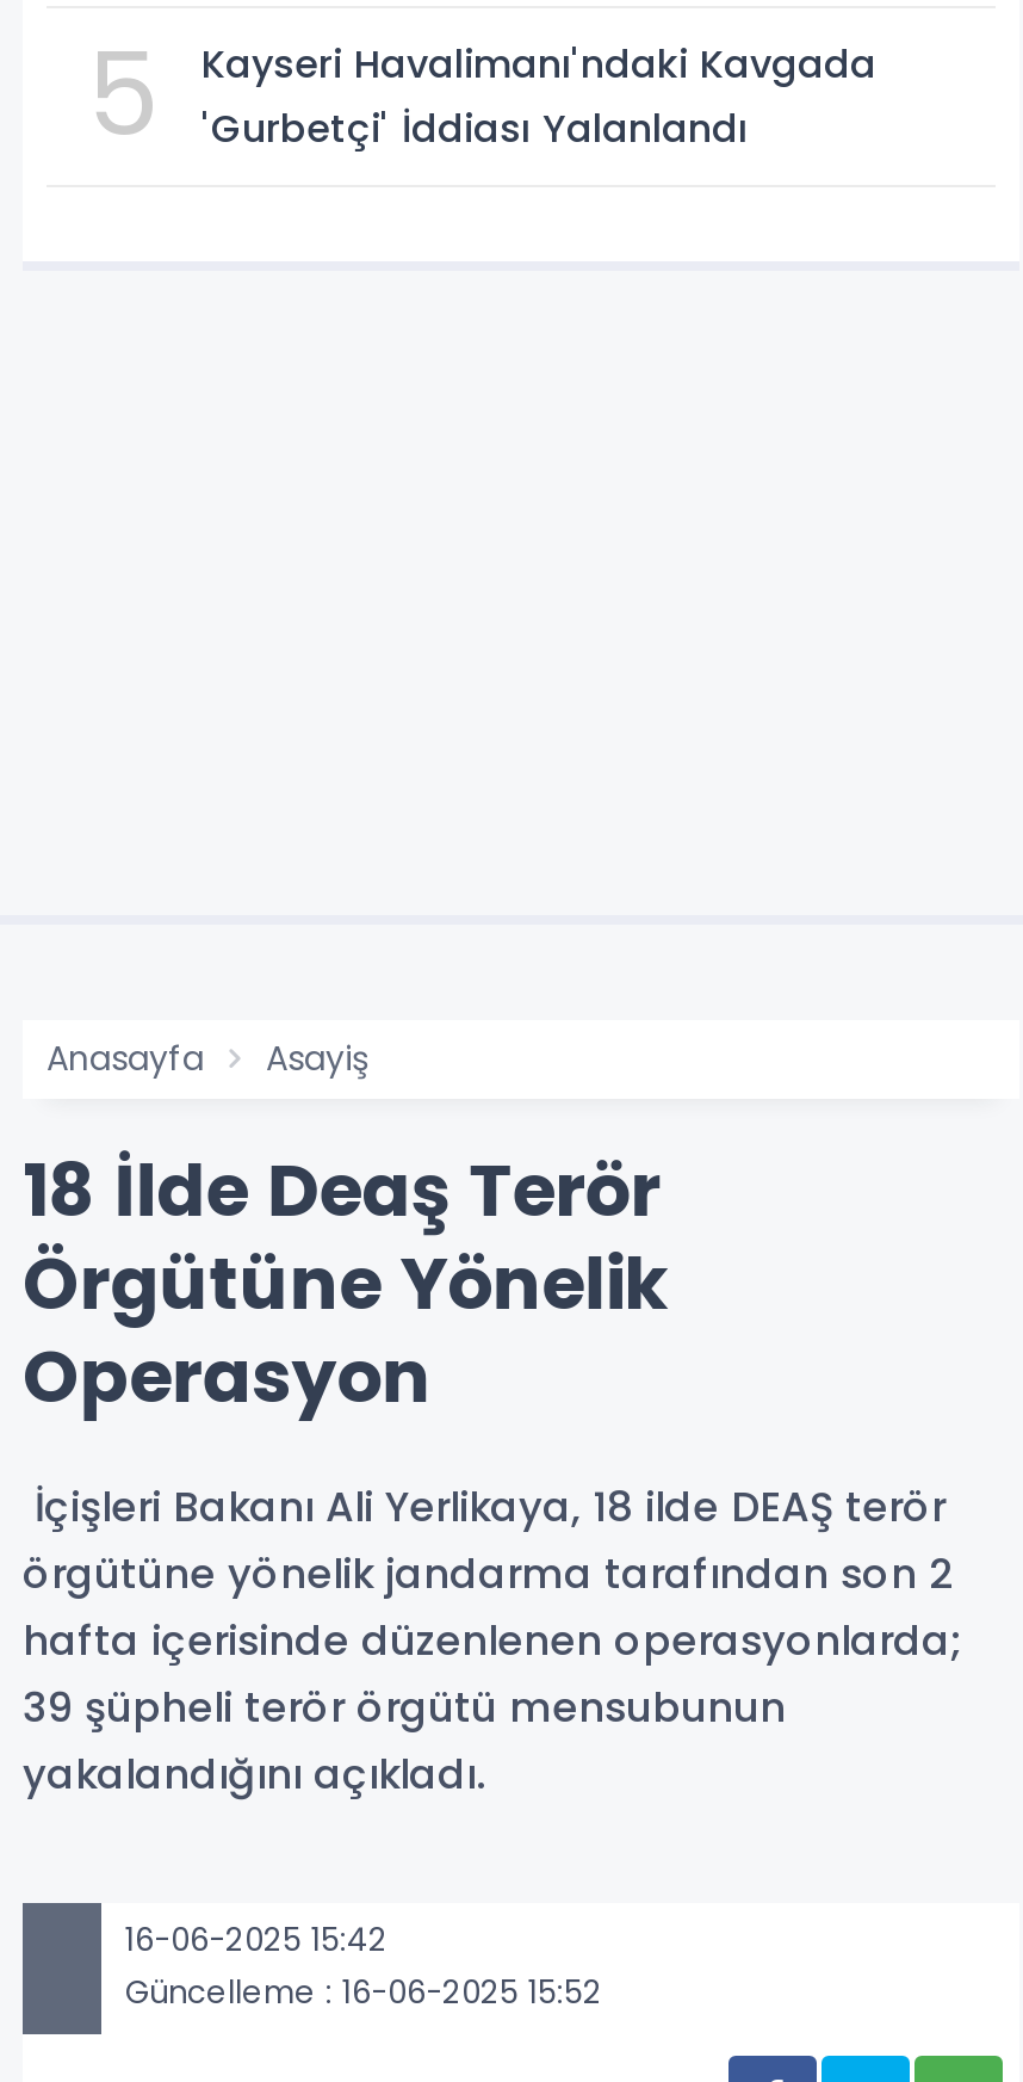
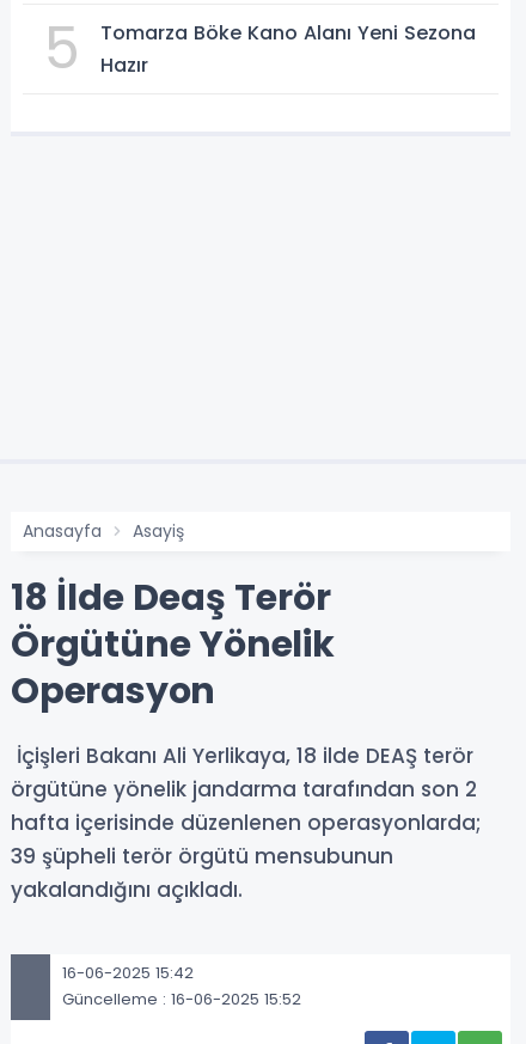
- Kayseri Havalimanı'ndaki Kavgada
- 'Gurbetçi' İddiası Yalanlandı
+ Tomarza Böke Kano Alanı Yeni Sezona
+ Hazır
